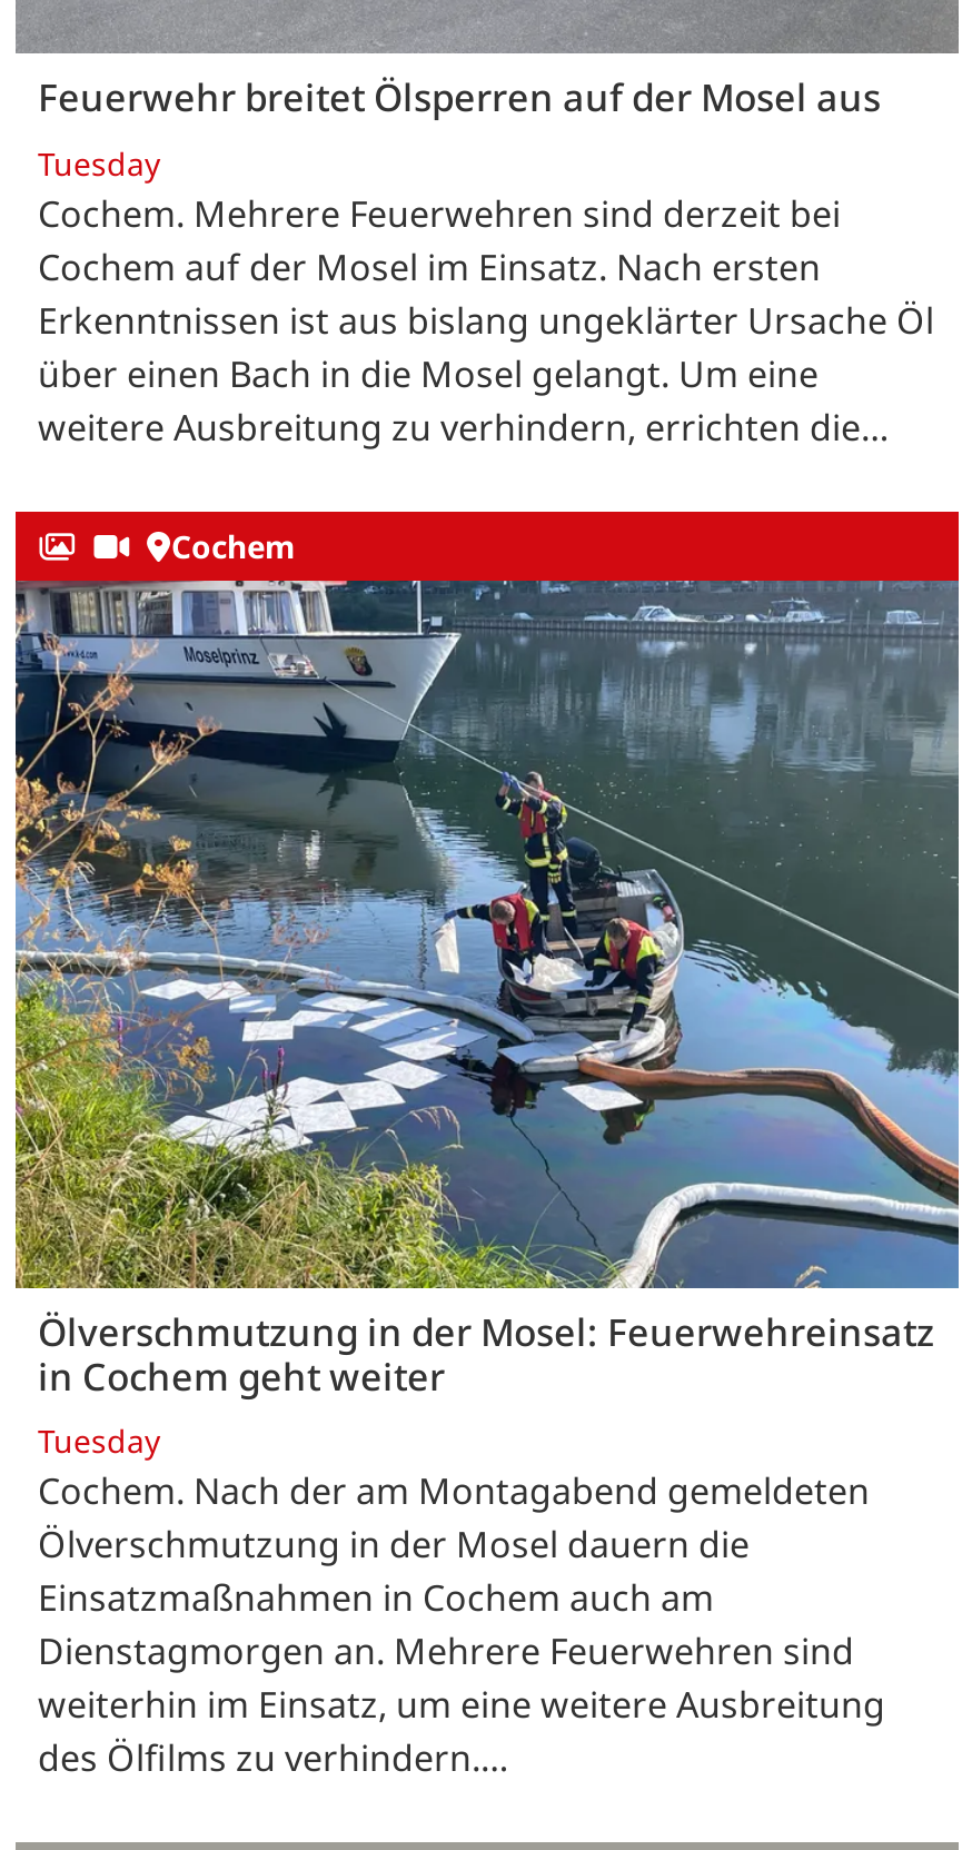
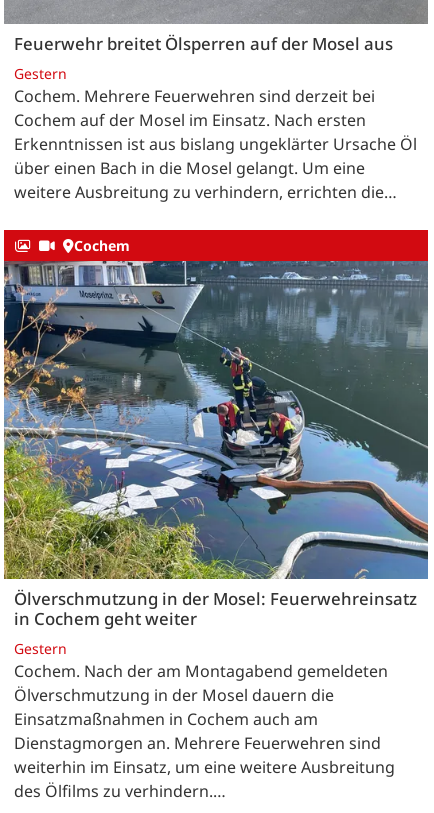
- Tuesday
+ Gestern

- Tuesday
+ Gestern
